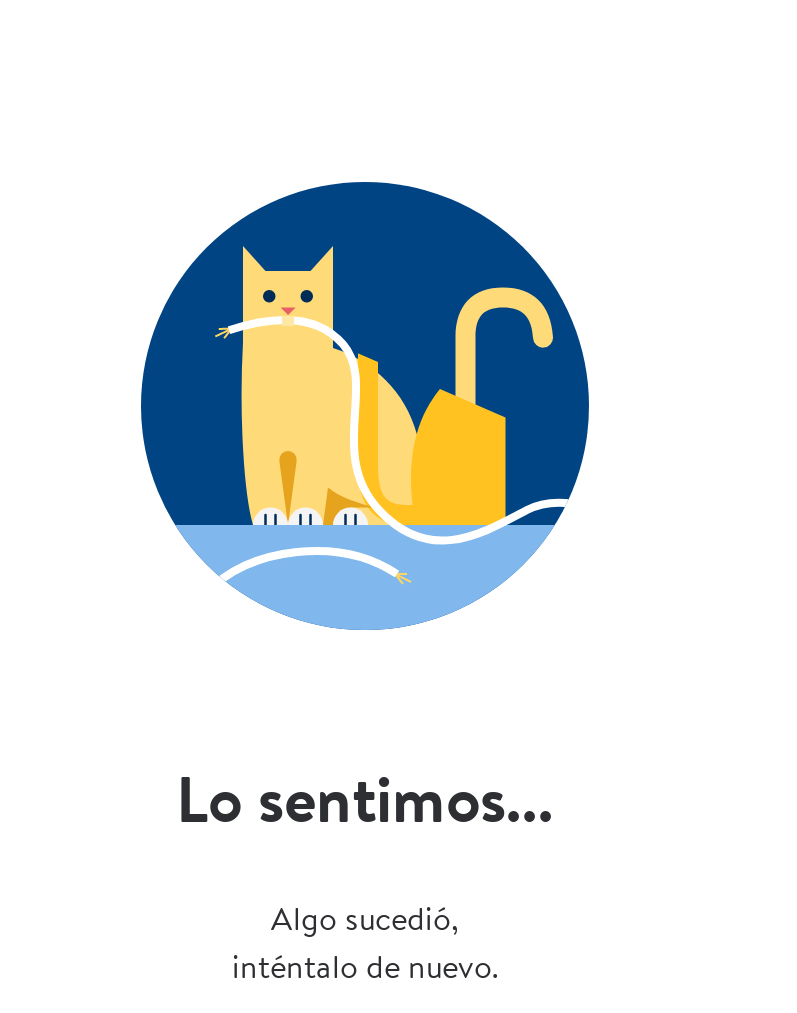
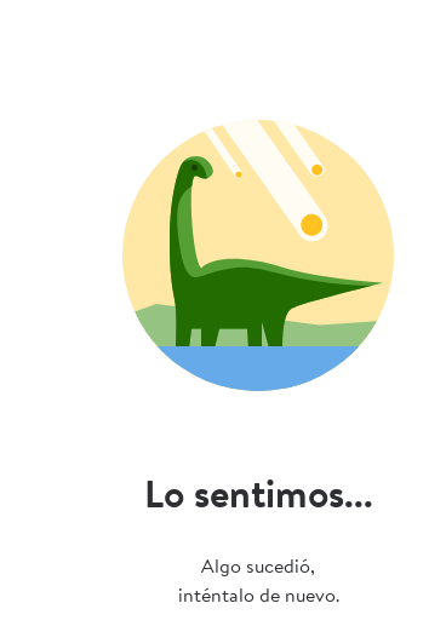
- [image]
+ [image]
